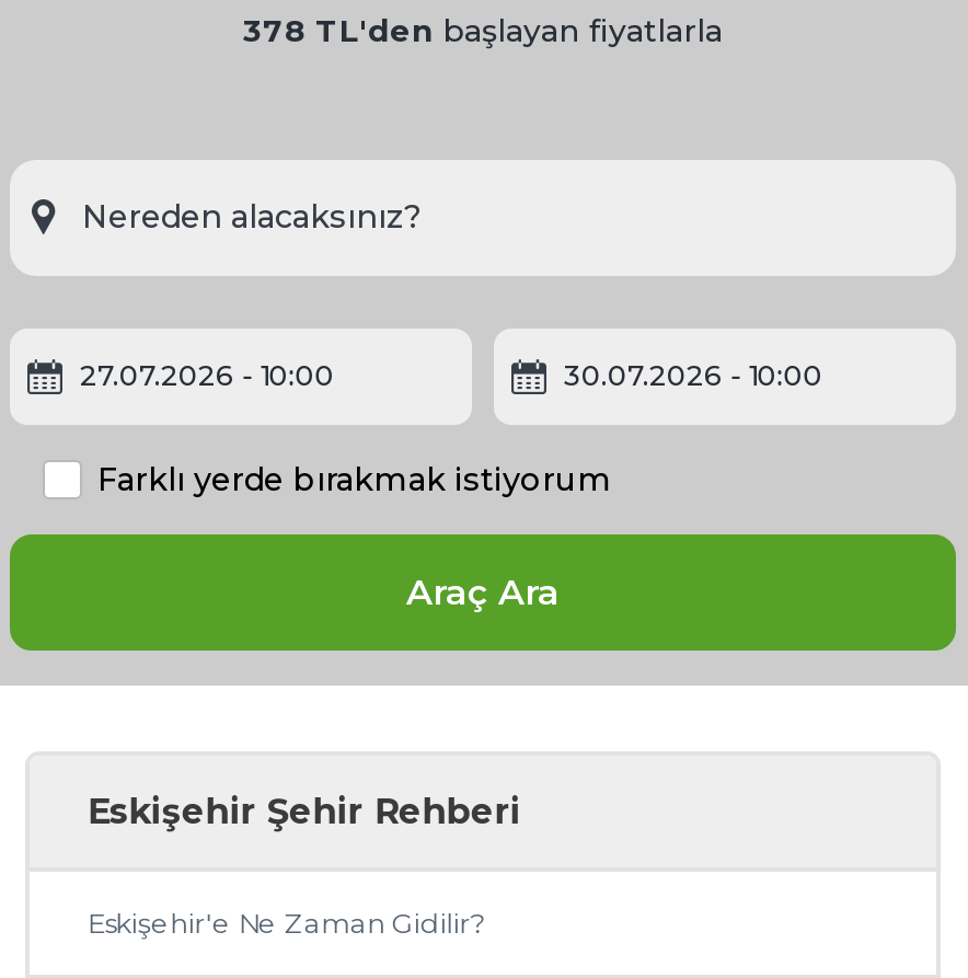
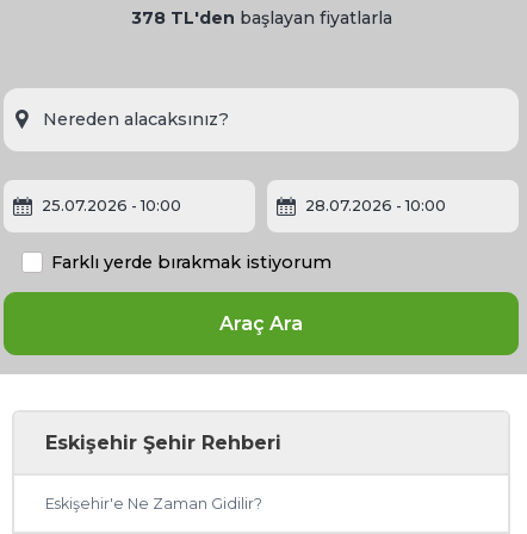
- 27.07.2026 - 10:00
+ 25.07.2026 - 10:00

- 30.07.2026 - 10:00
+ 28.07.2026 - 10:00
